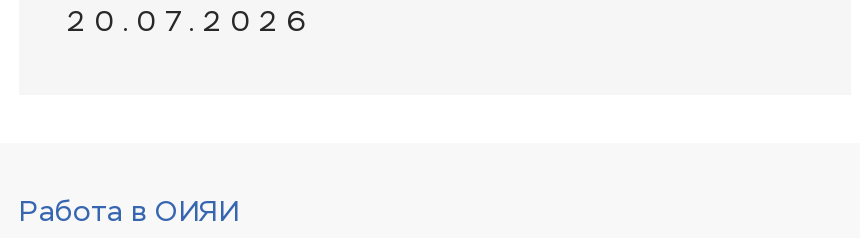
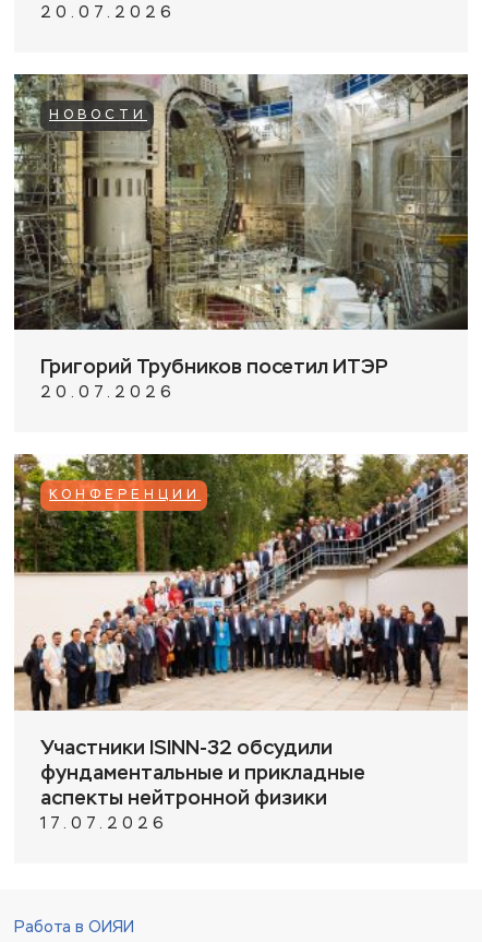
+ [image]
+ НОВОСТИ

+ [image]
+ КОНФЕРЕНЦИИ

+ Григорий Трубников посетил ИТЭР
+ 20.07.2026

+ Участники ISINN-32 обсудили
+ фундаментальные и прикладные
+ аспекты нейтронной физики
+ 17.07.2026
